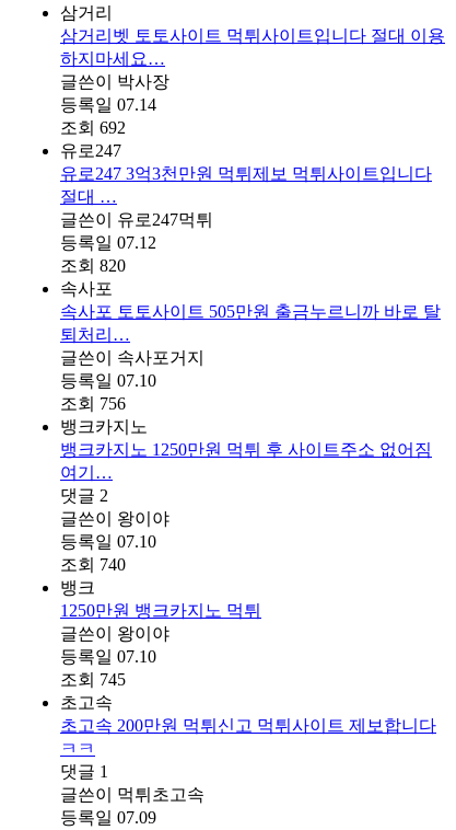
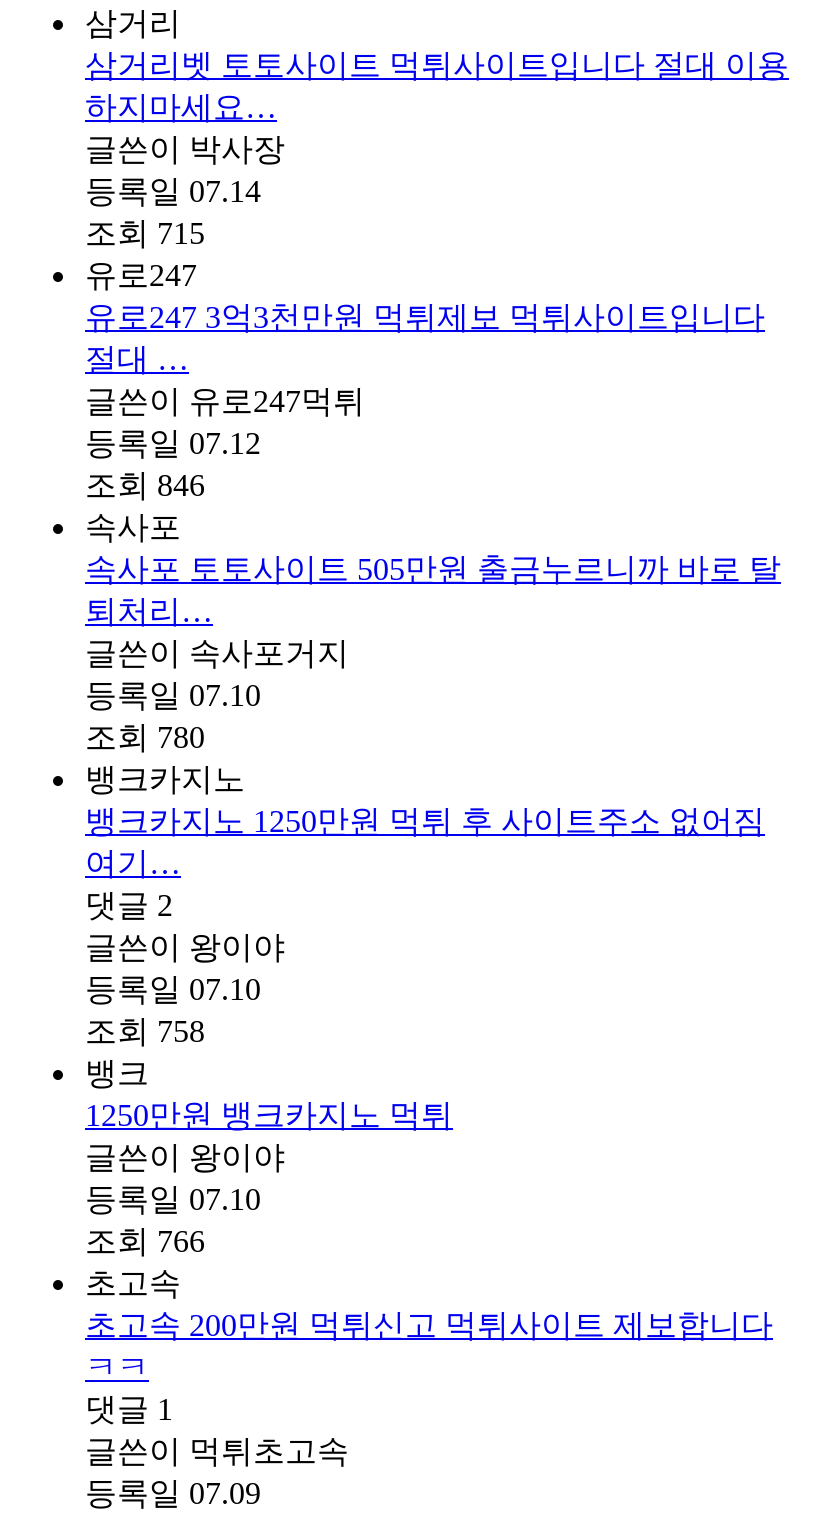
- 조회 692
+ 조회 715

- 조회 820
+ 조회 846

- 조회 756
+ 조회 780

- 조회 740
+ 조회 758

- 조회 745
+ 조회 766
